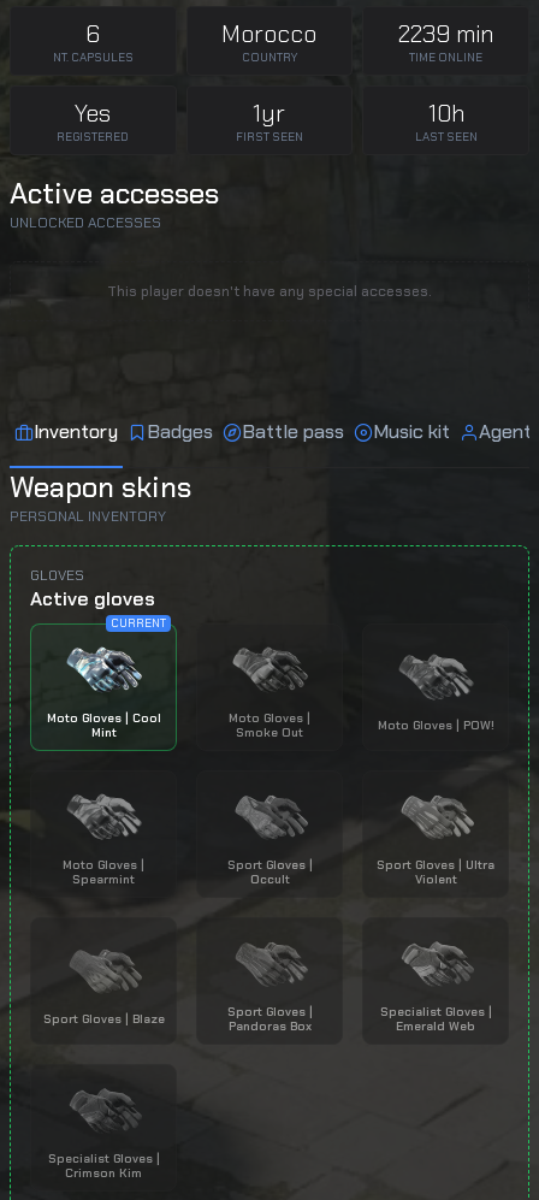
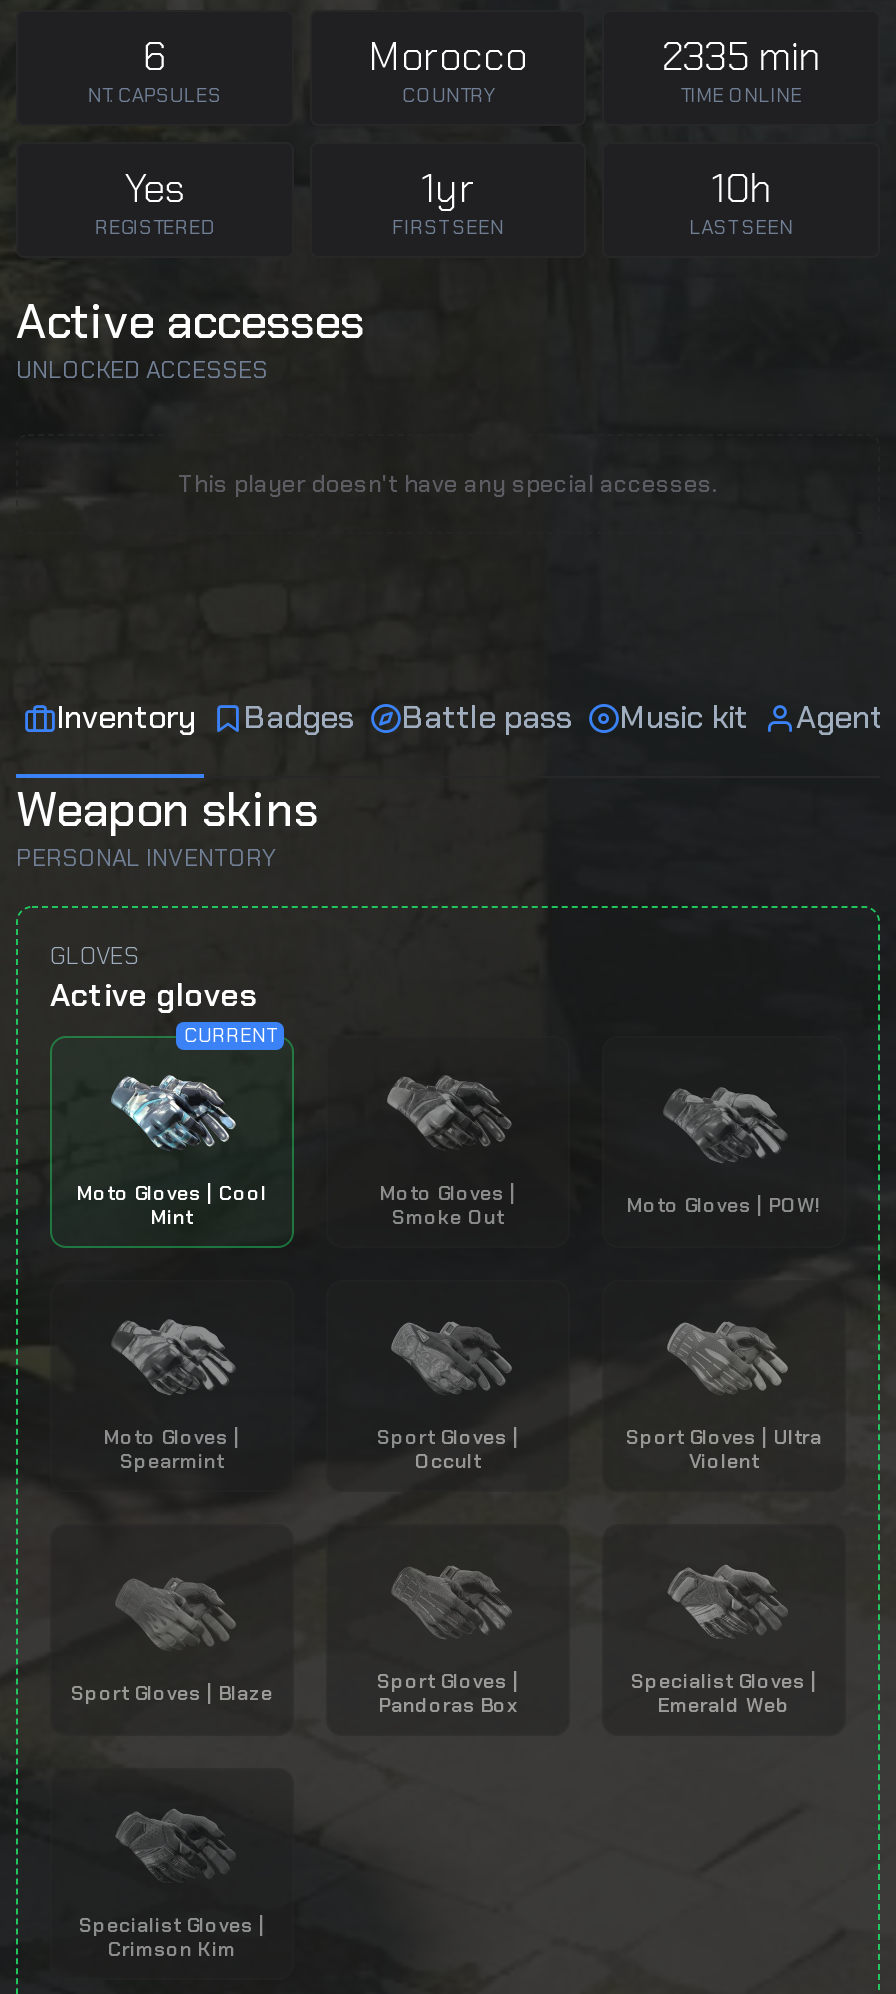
- 2239 min
+ 2335 min
